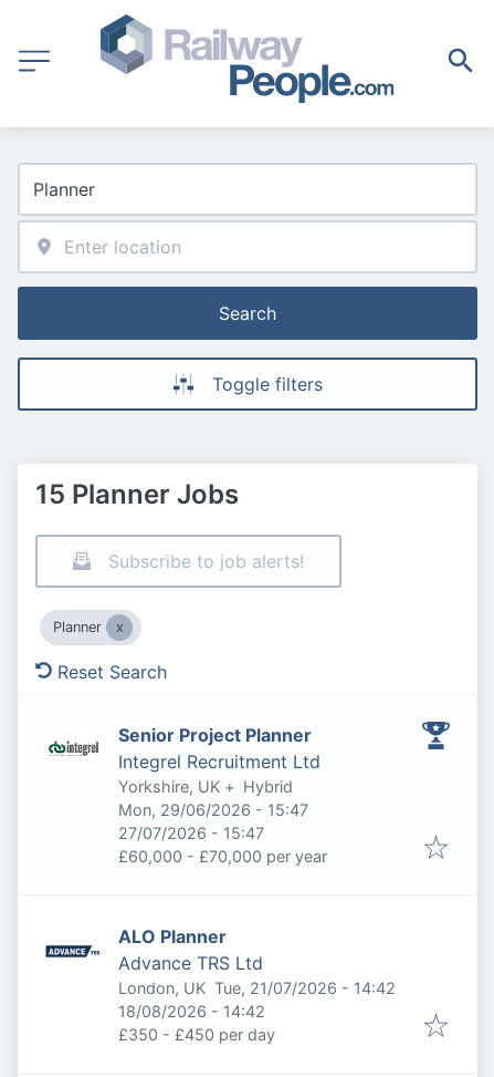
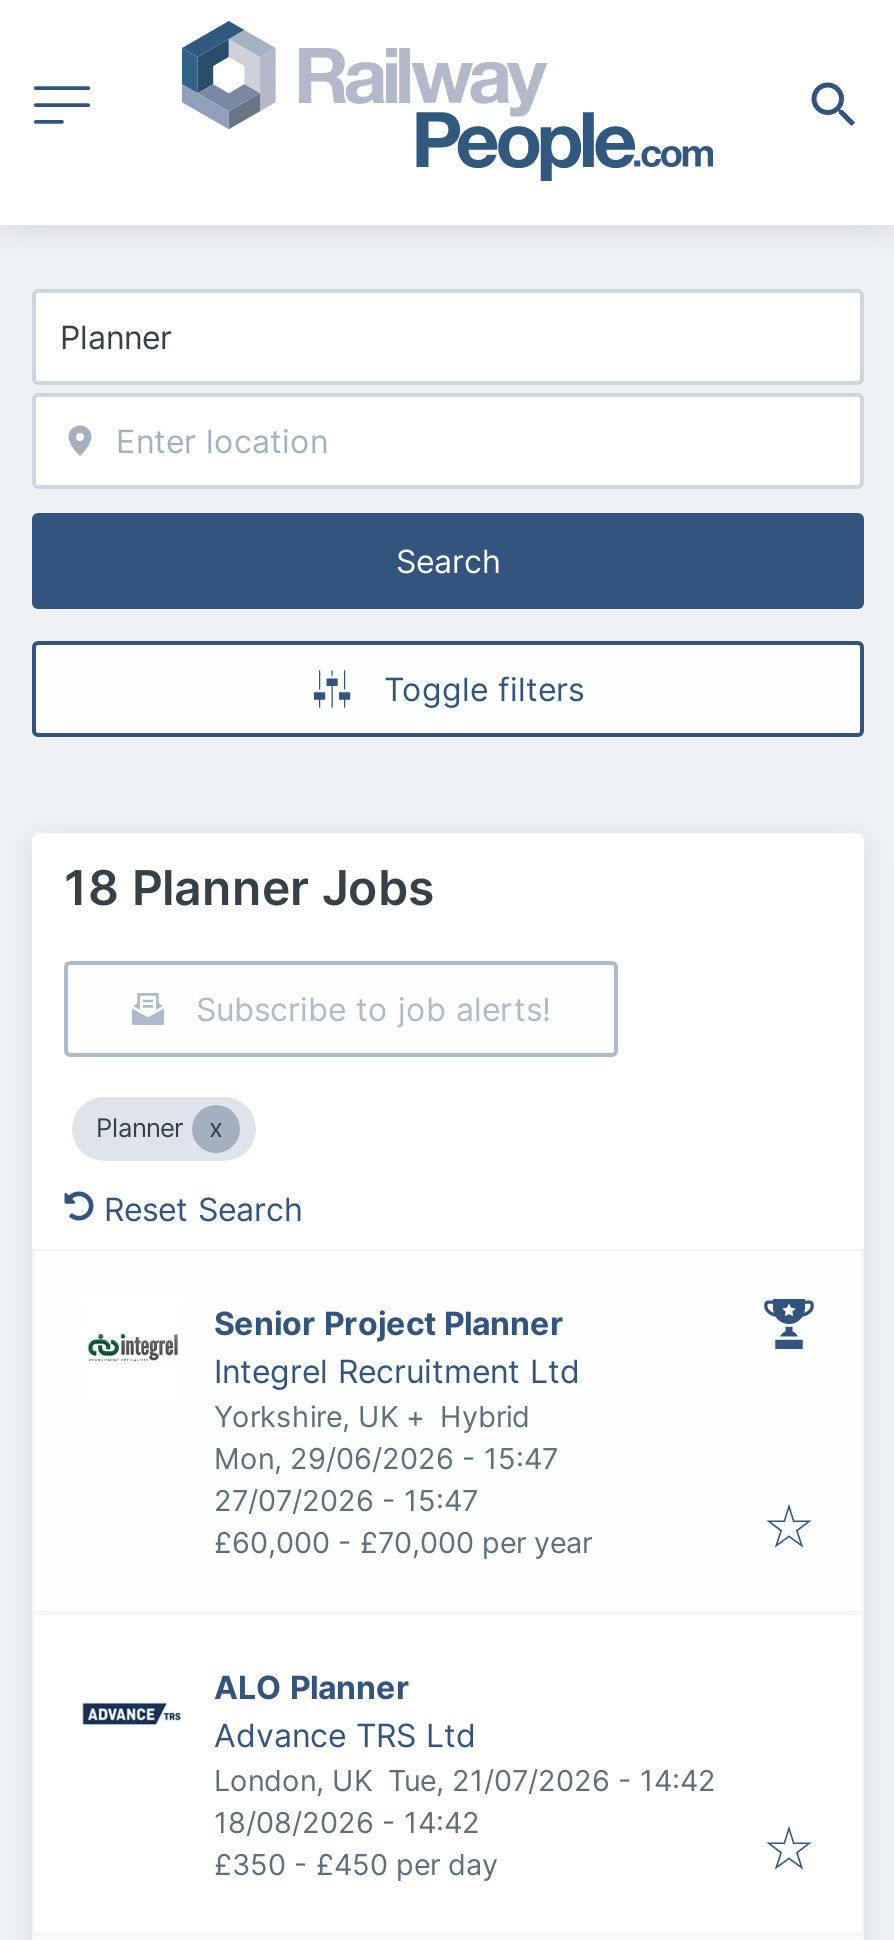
- 15 Planner Jobs
+ 18 Planner Jobs
